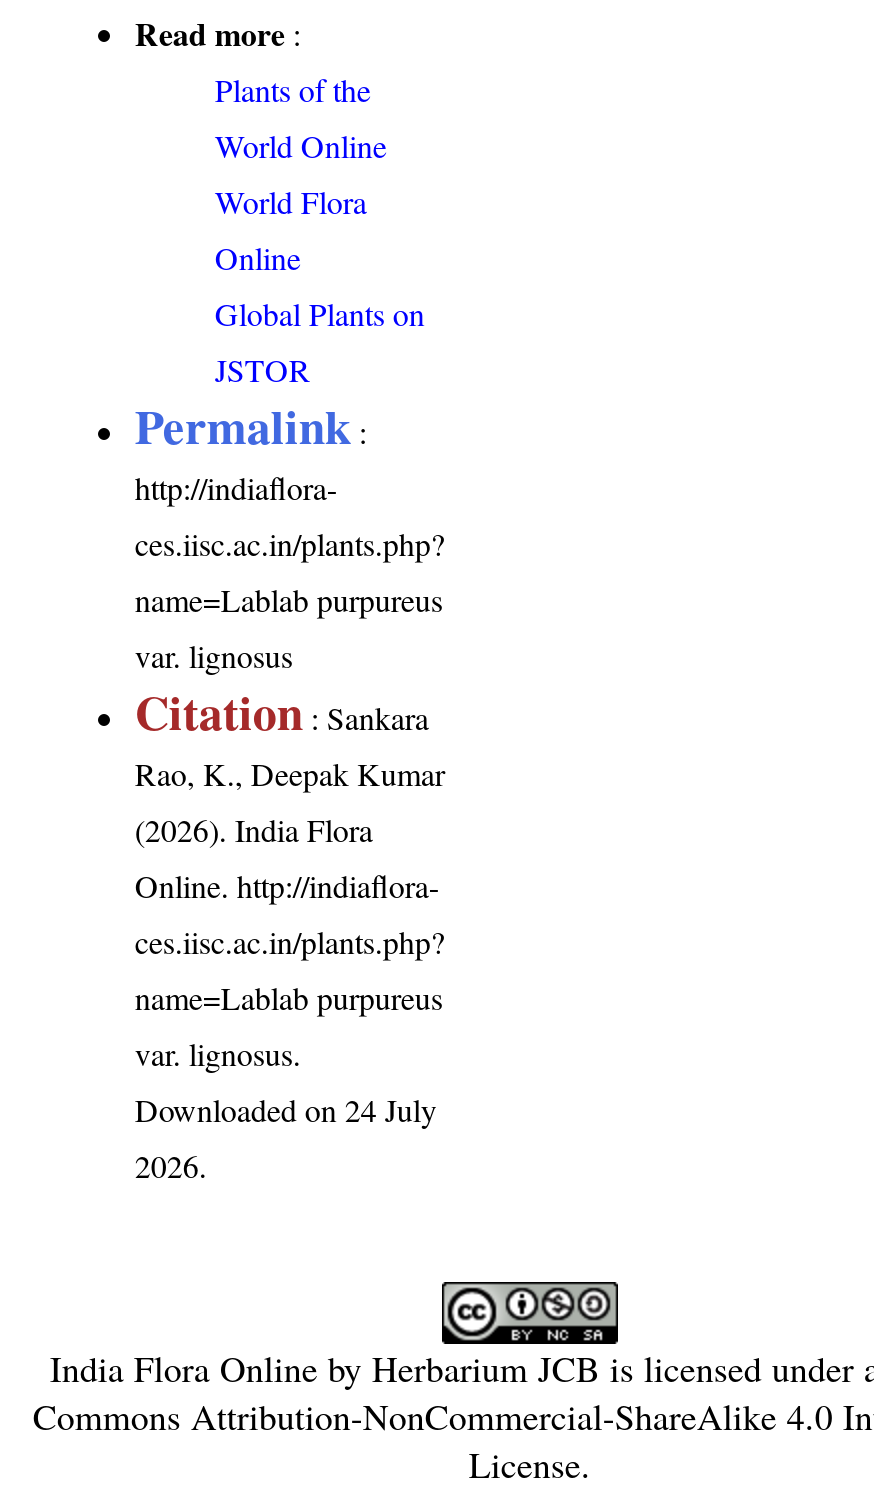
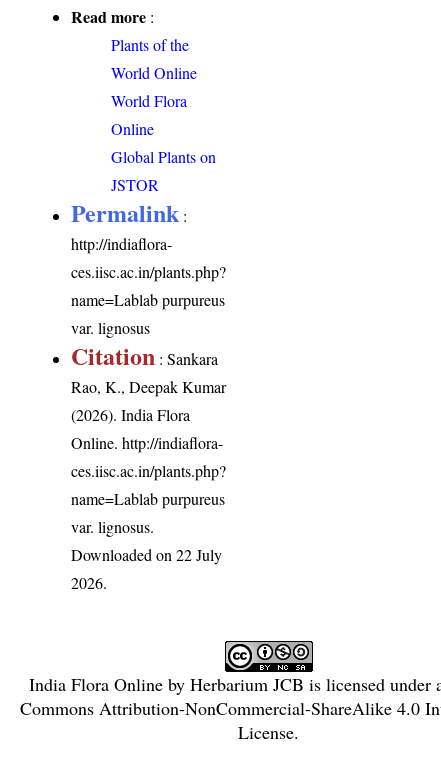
- Downloaded on 24 July
+ Downloaded on 22 July
